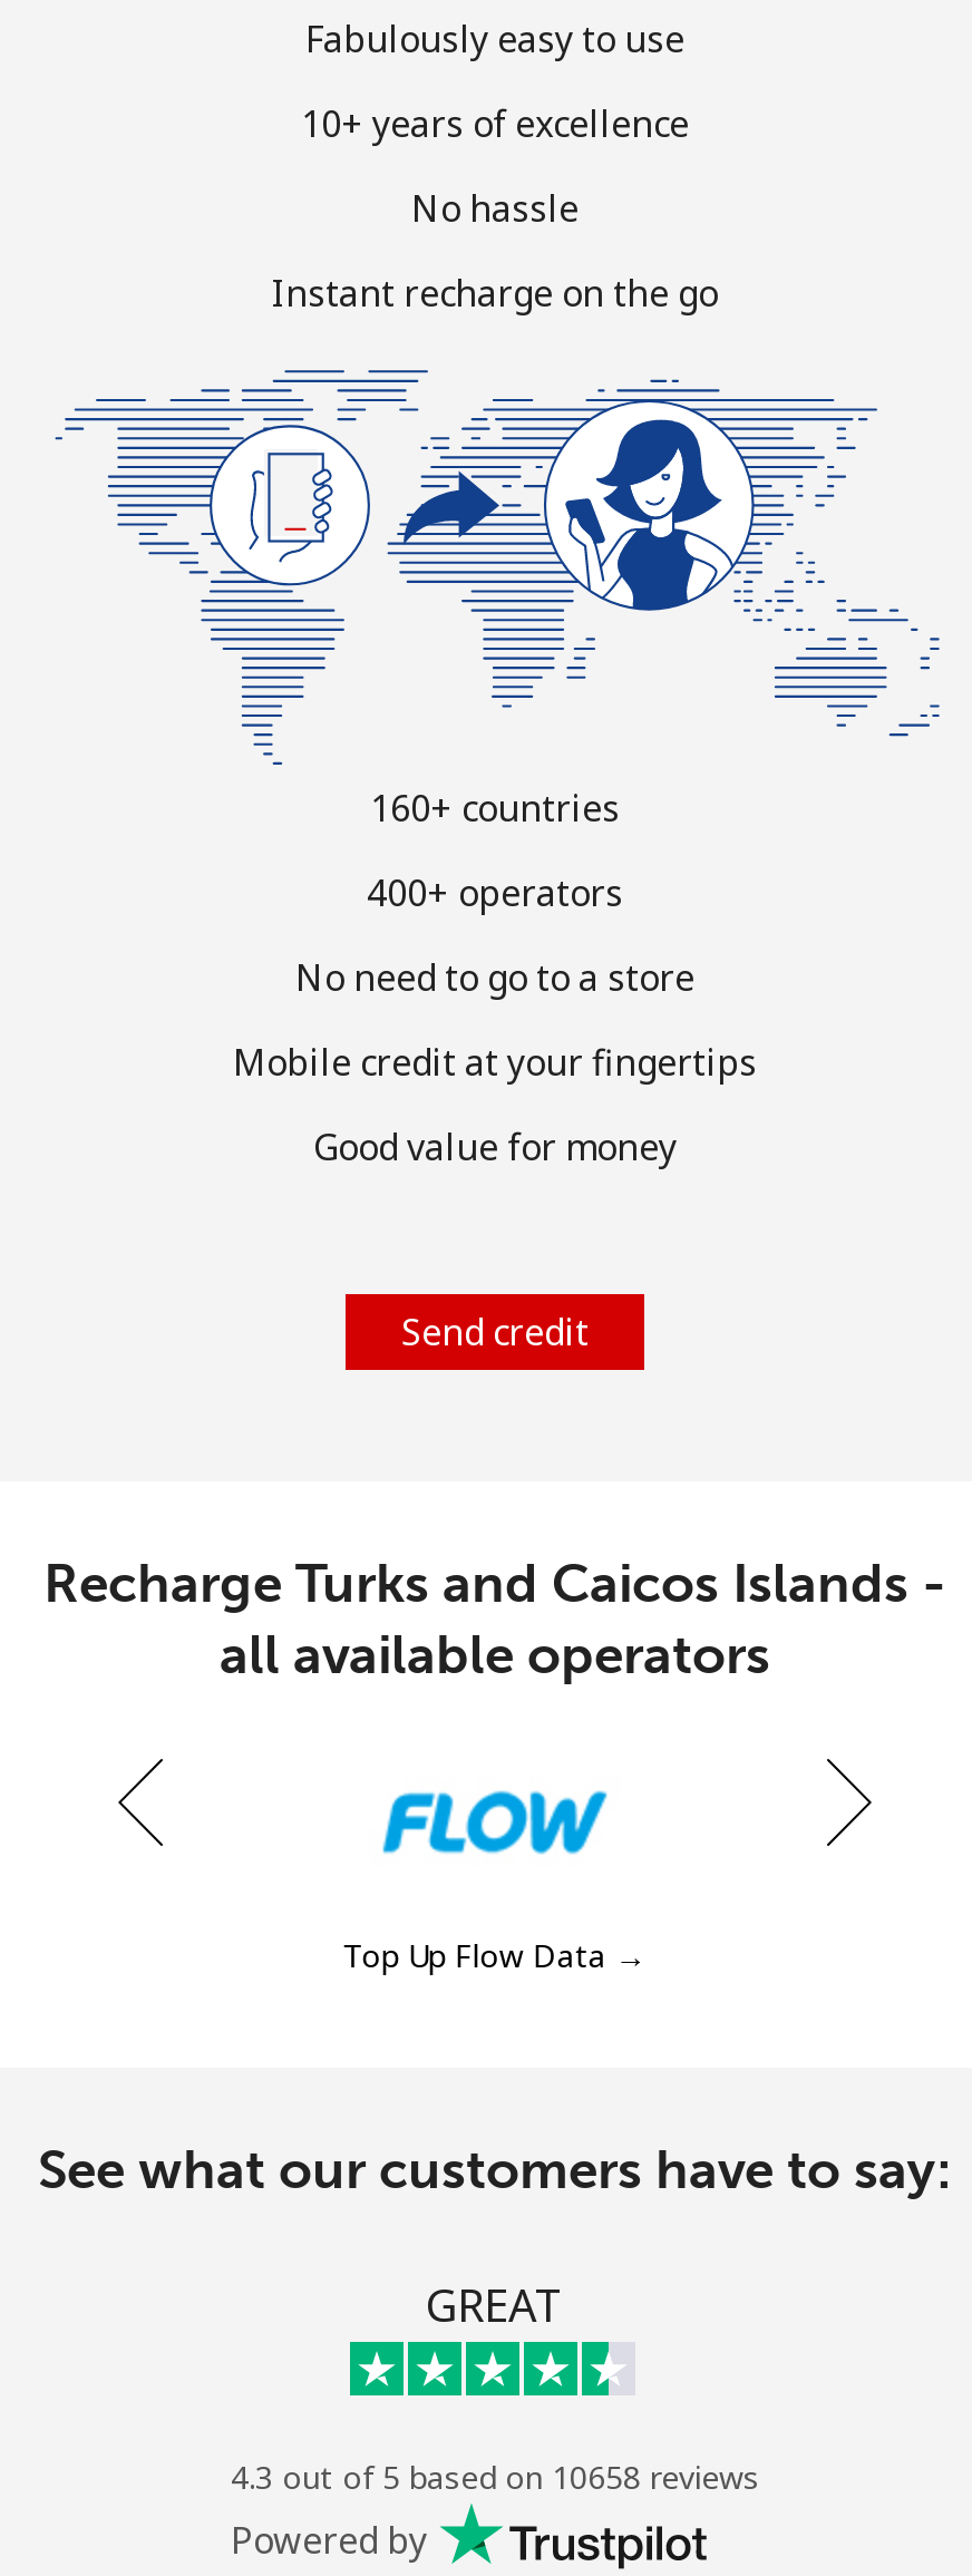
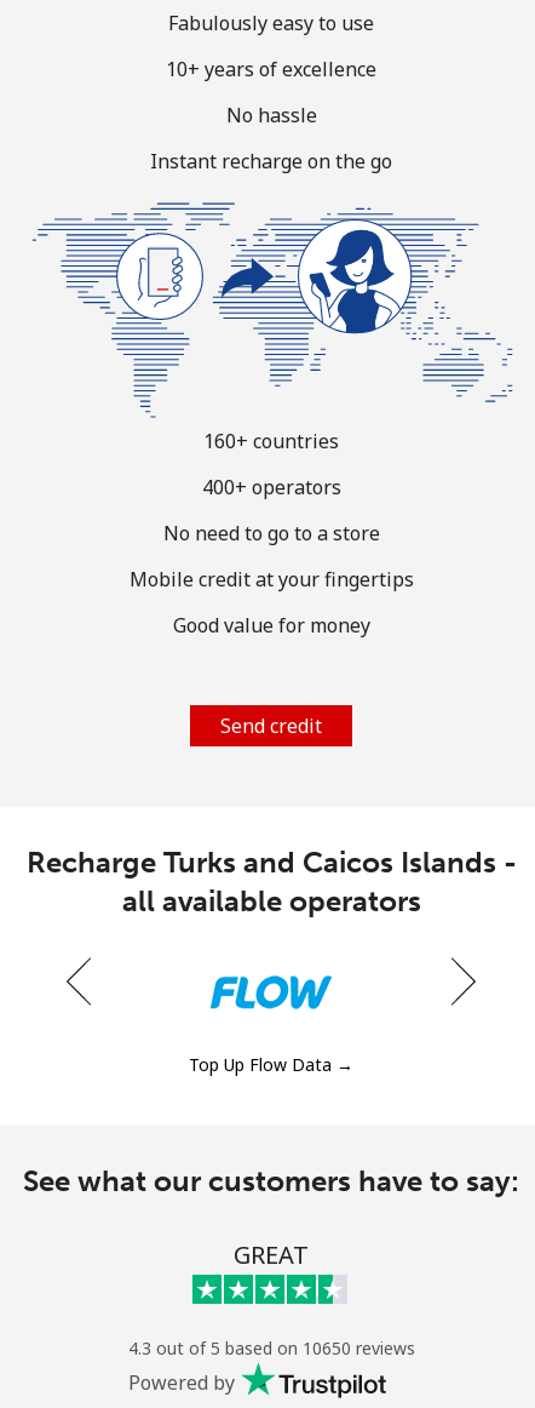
- 4.3 out of 5 based on 10658 reviews
+ 4.3 out of 5 based on 10650 reviews
